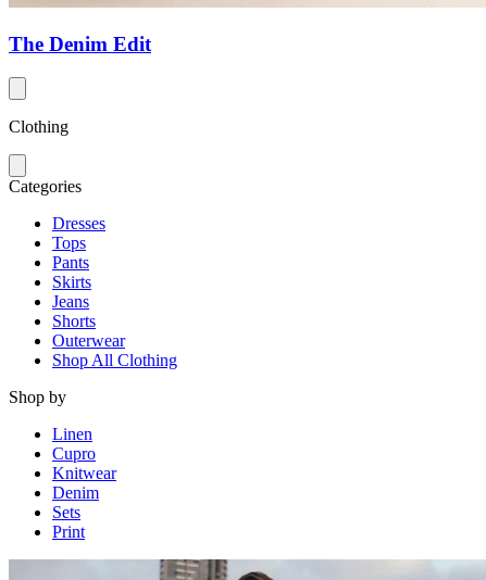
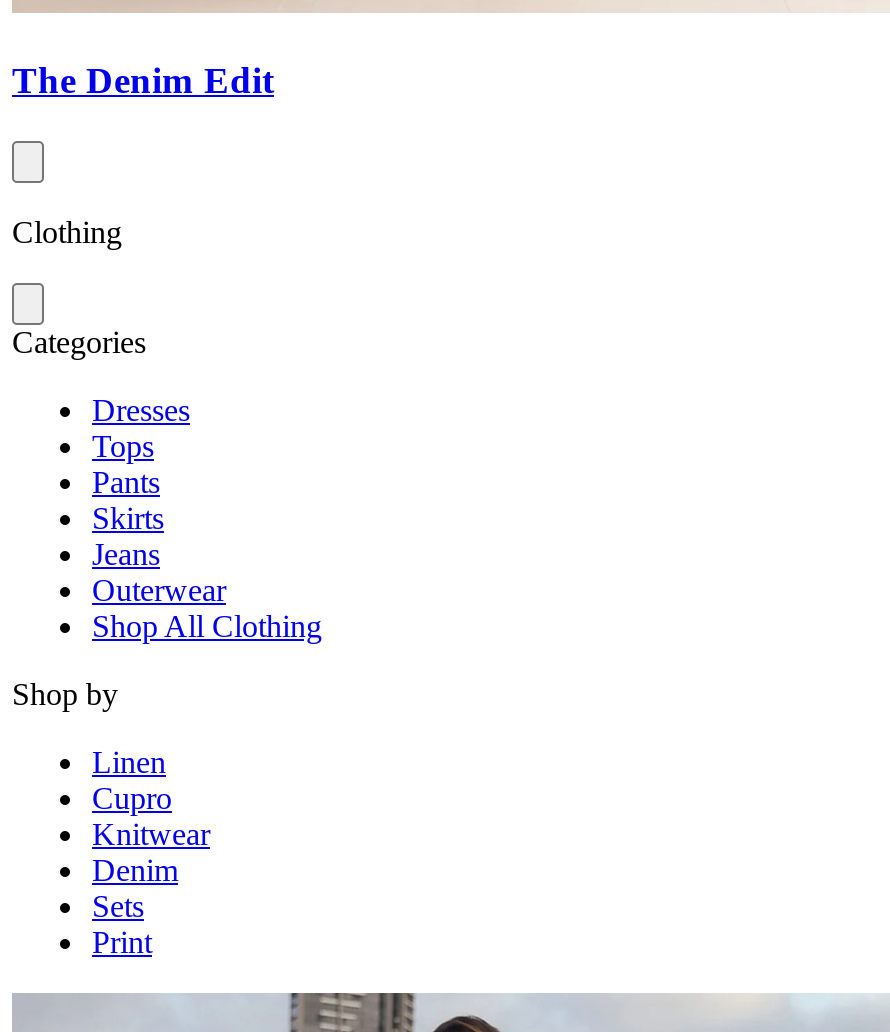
- Shorts
